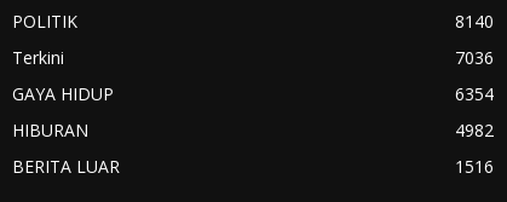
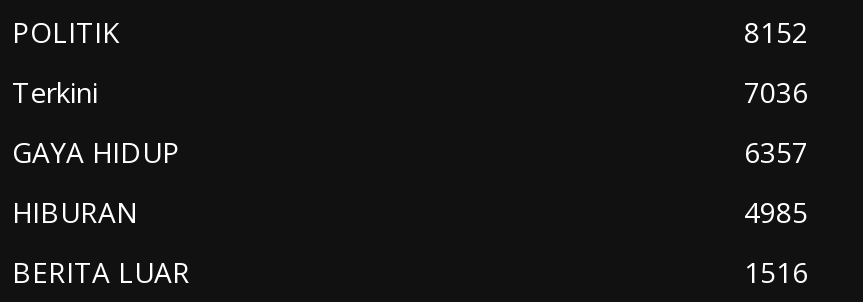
- 8140
+ 8152

- 6354
+ 6357

- 4982
+ 4985
